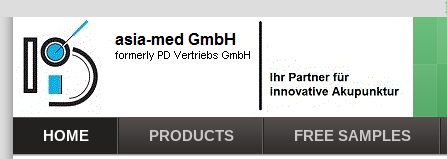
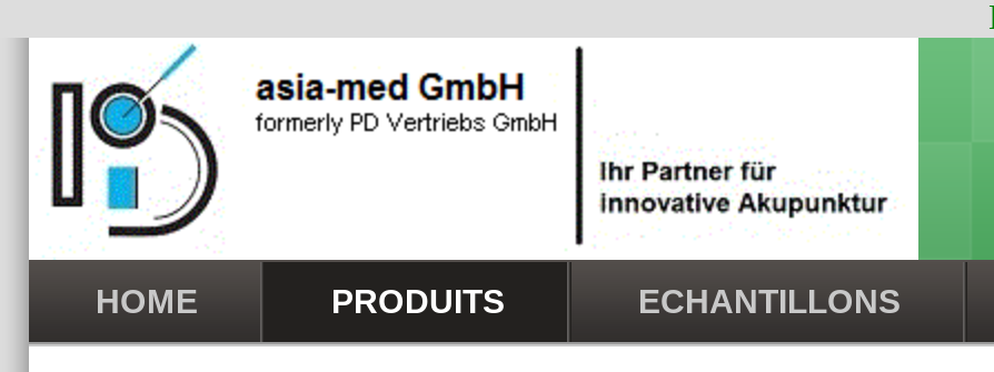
- PRODUCTS
- FREE SAMPLES
+ PRODUITS
+ ECHANTILLONS
